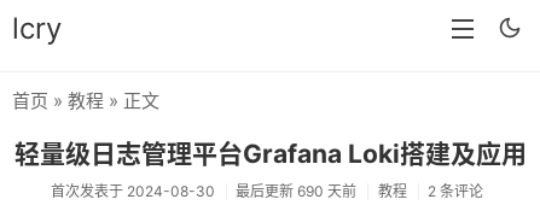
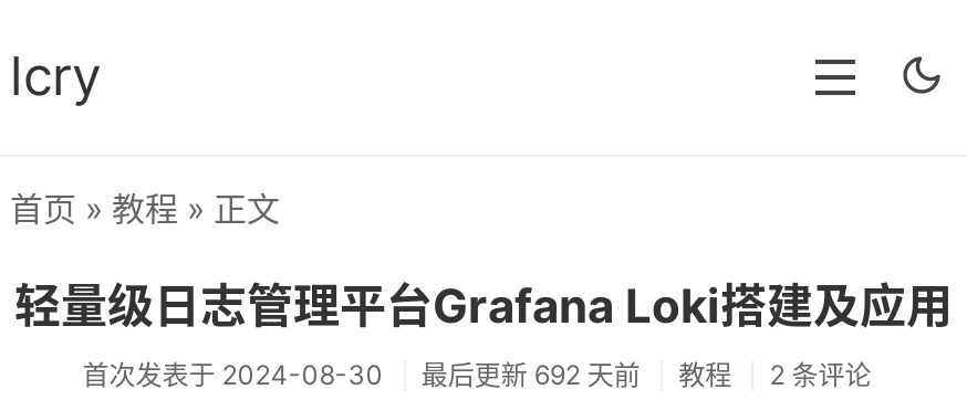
- 最后更新 690 天前
+ 最后更新 692 天前
